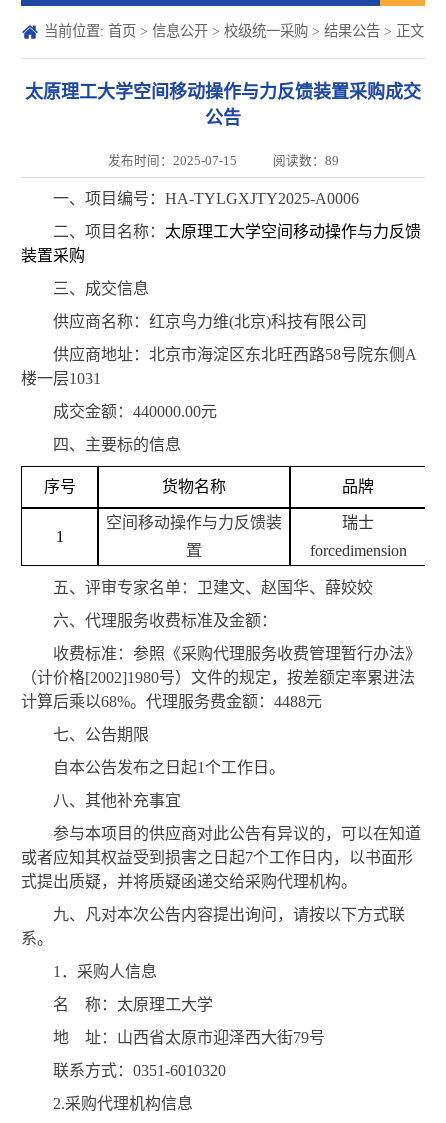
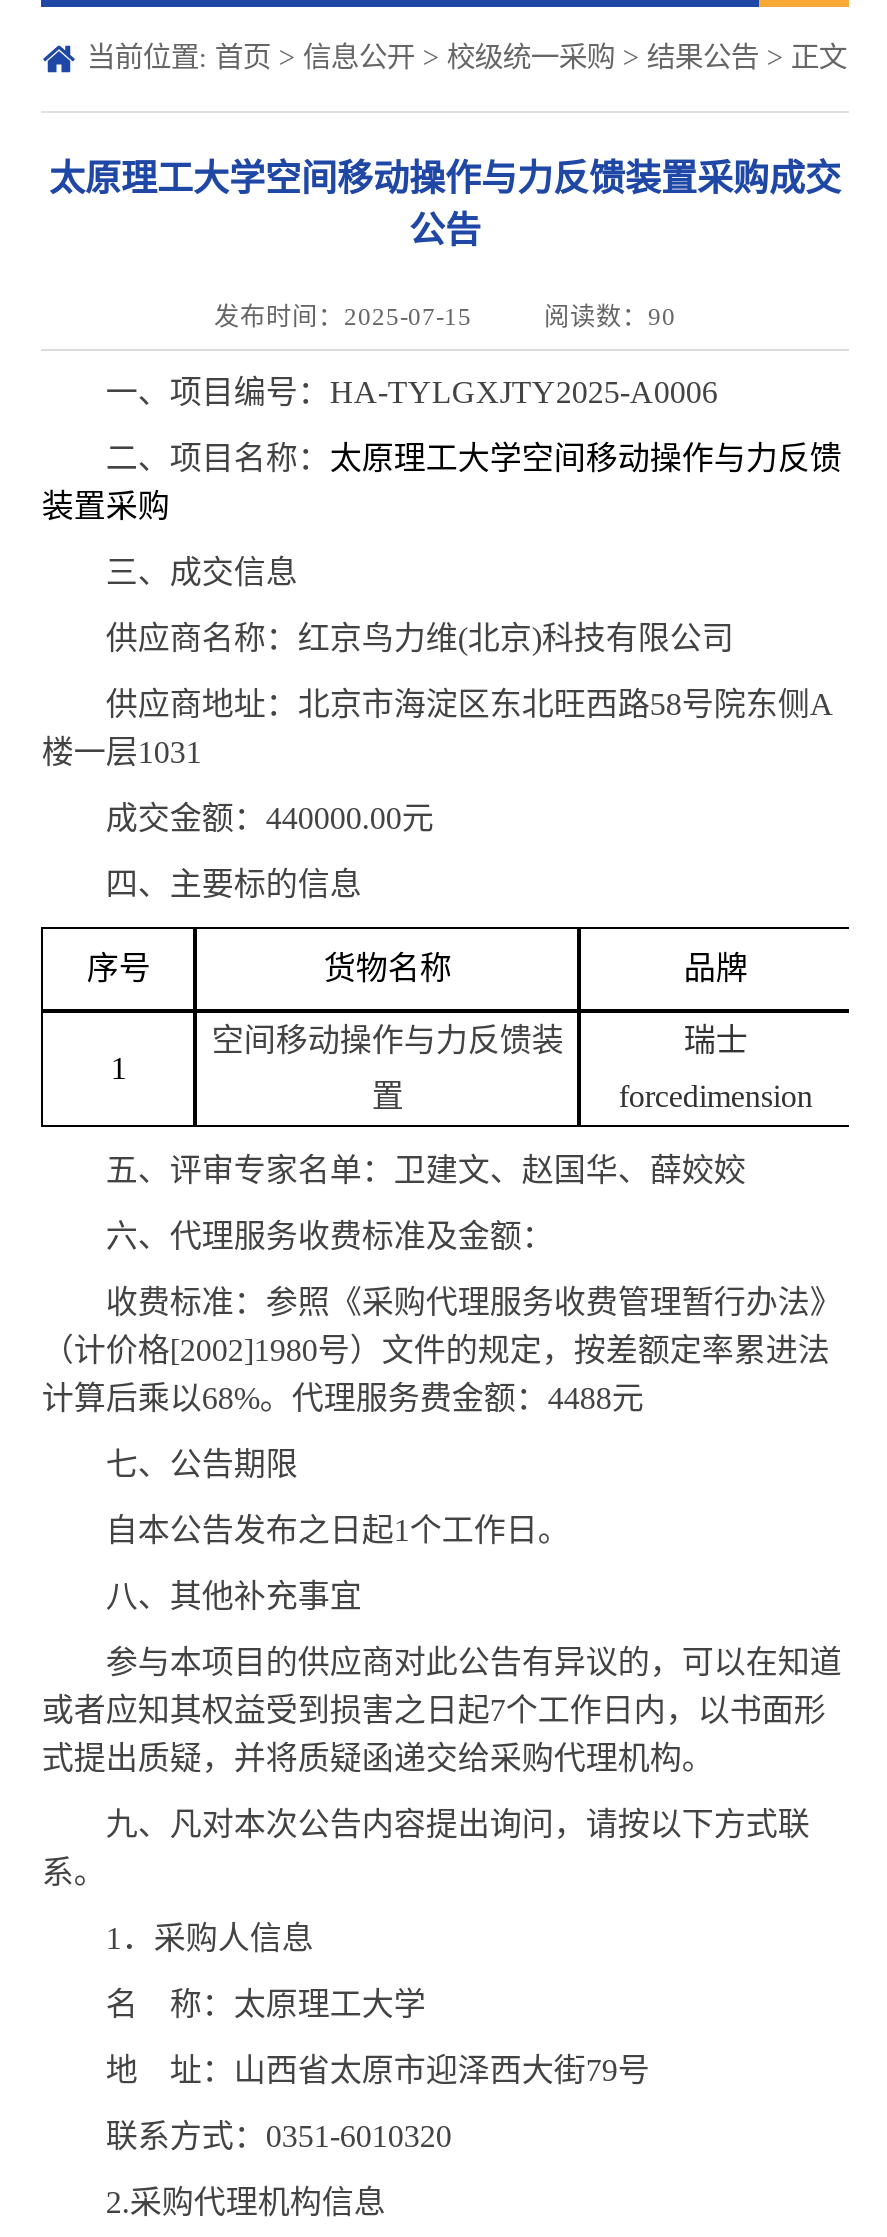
- 阅读数：89
+ 阅读数：90
